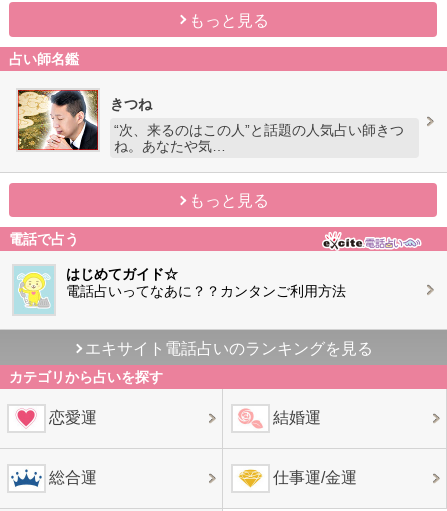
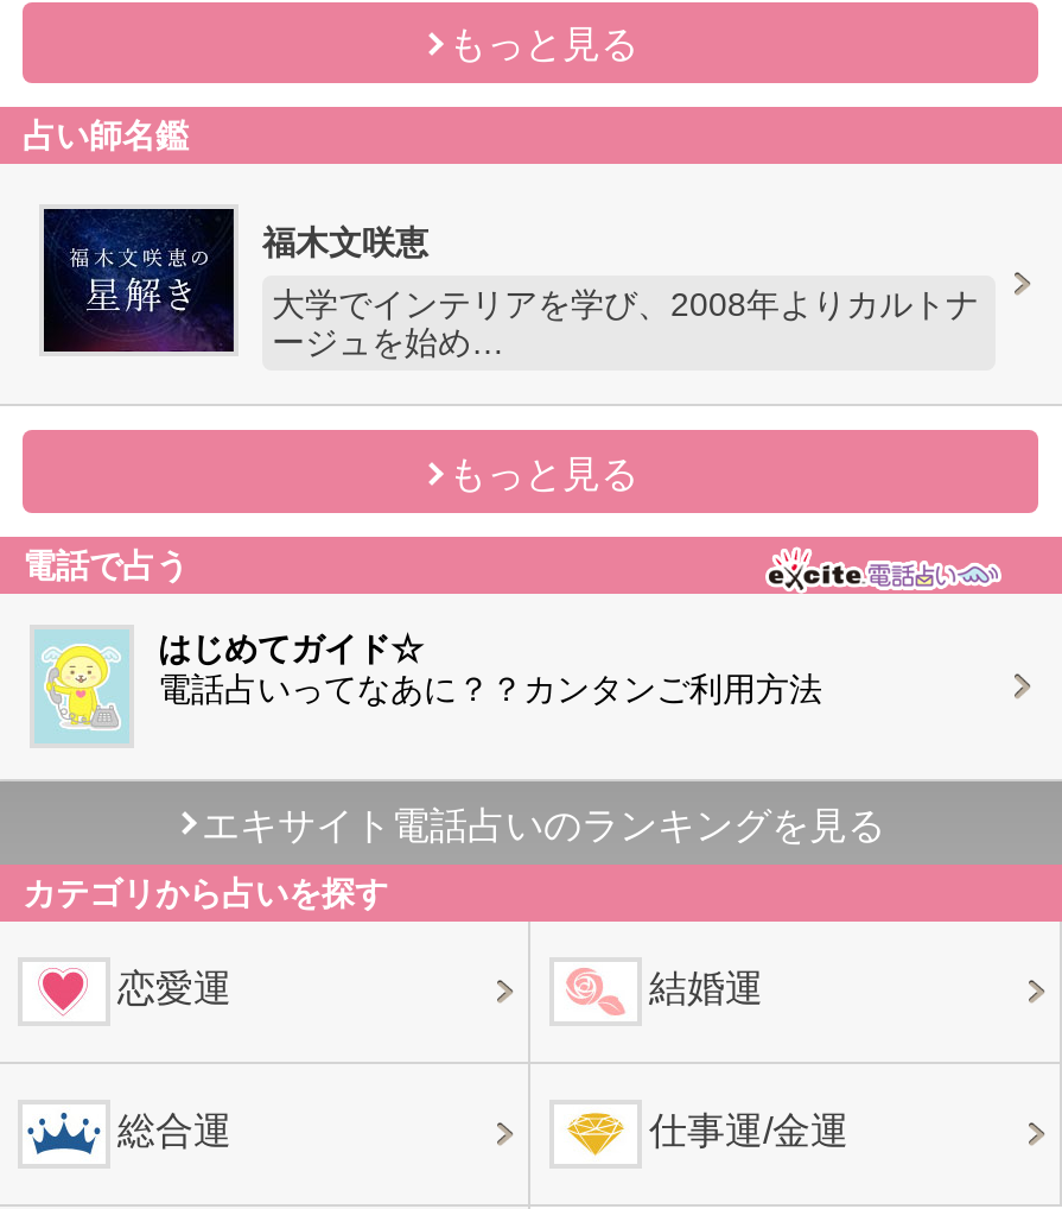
- [image]
- きつね
+ [image]
+ 福木文咲恵

- “次、来るのはこの人”と話題の人気占い師きつ
- ね。あなたや気…
+ 大学でインテリアを学び、2008年よりカルトナ
+ ージュを始め…
